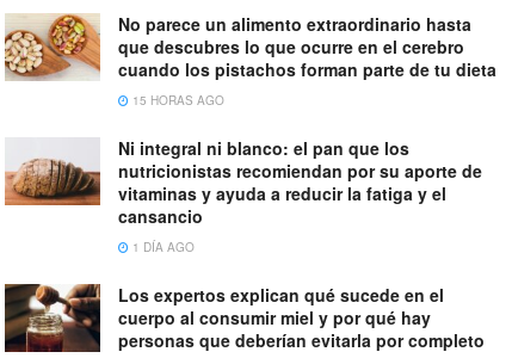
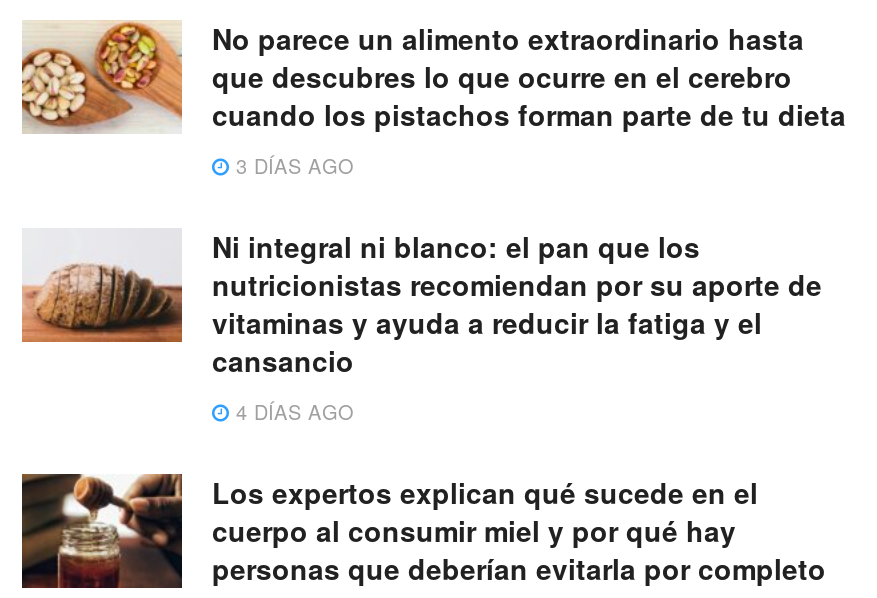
- 15 HORAS AGO
+ 3 DÍAS AGO

- 1 DÍA AGO
+ 4 DÍAS AGO
